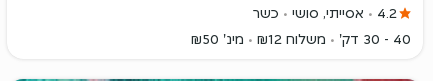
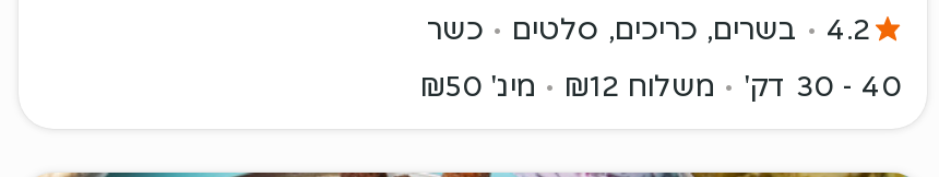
- אסייתי, סושי
+ בשרים, כריכים, סלטים
